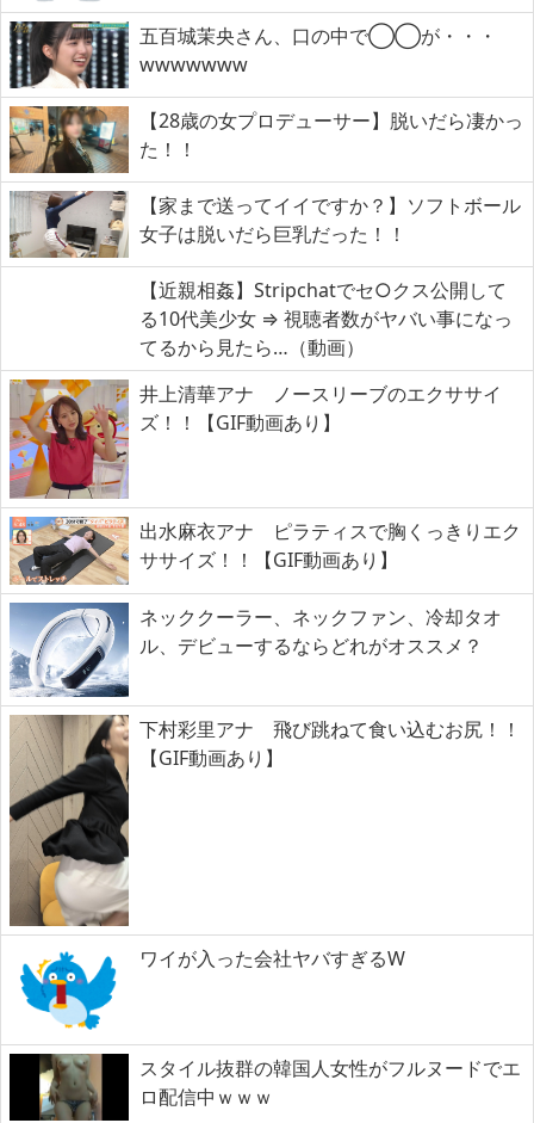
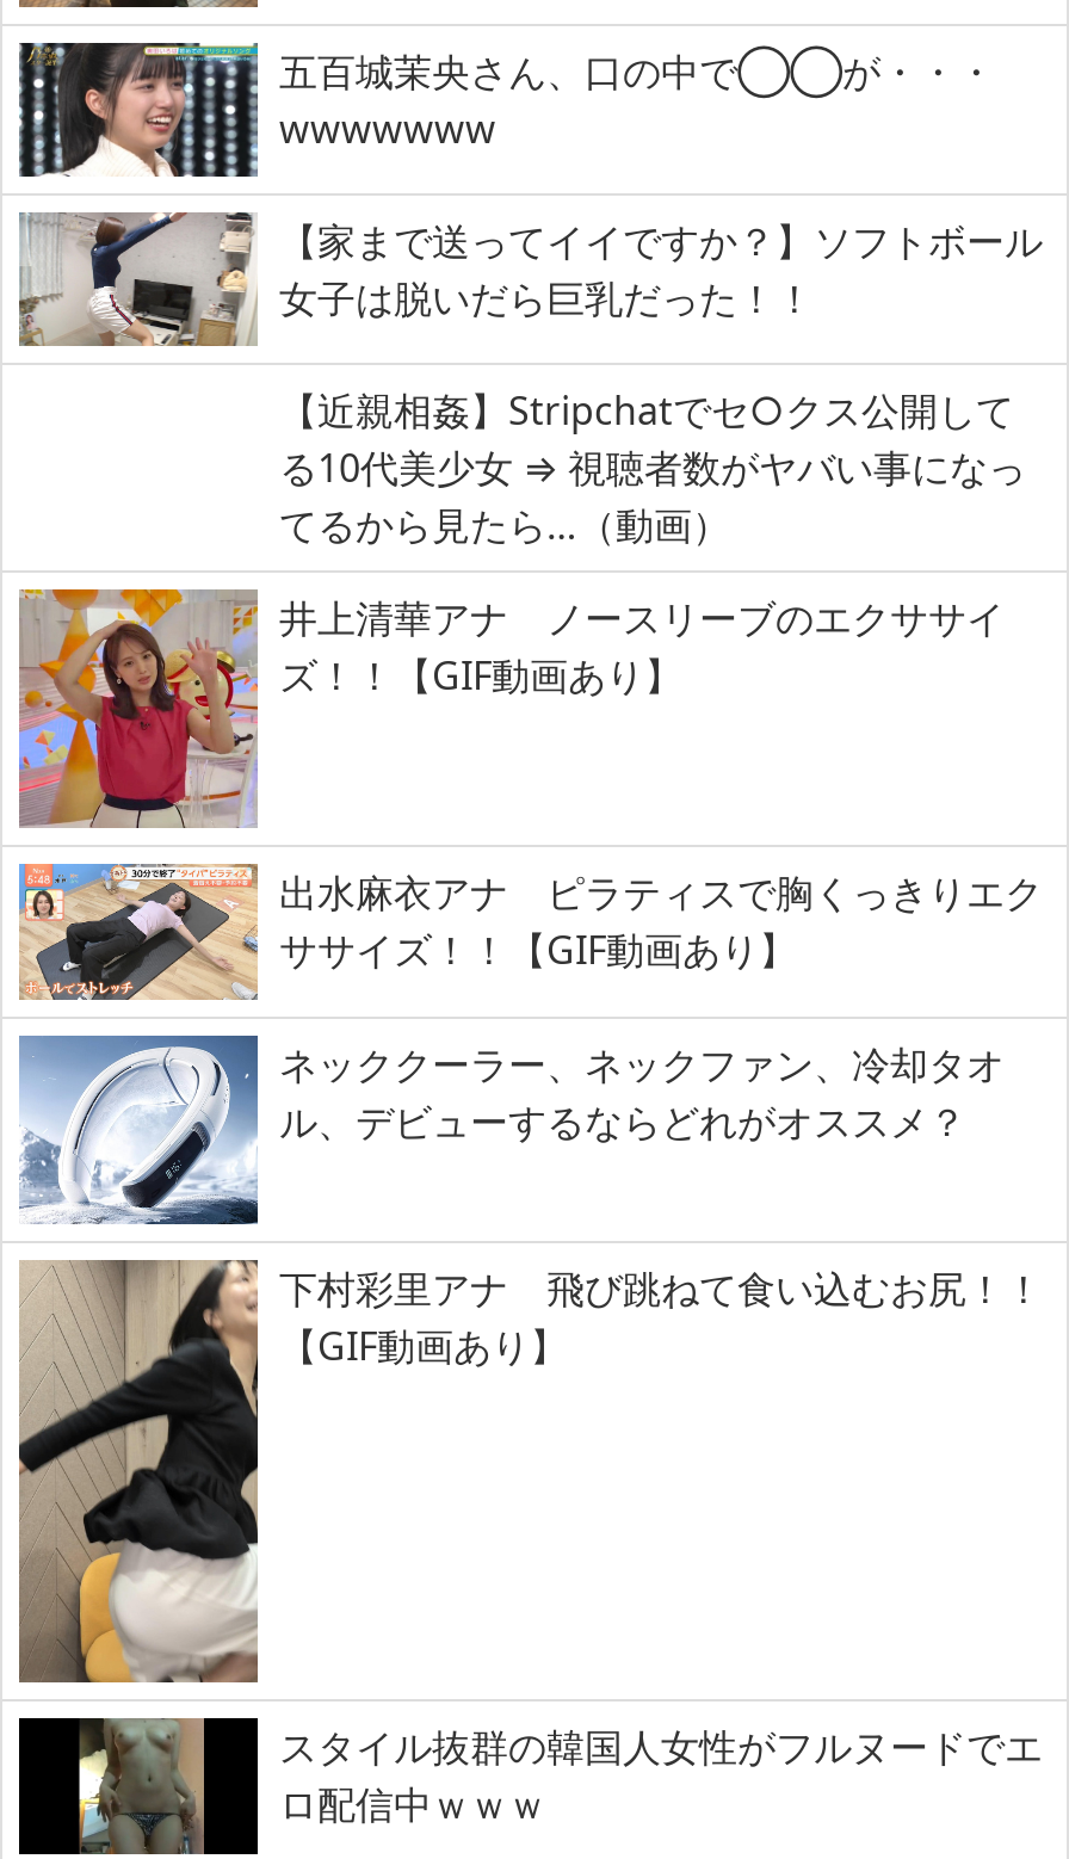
- [image]
- 【28歳の女プロデューサー】脱いだら凄かっ
- た！！

- [image]
- ワイが入った会社ヤバすぎるW
